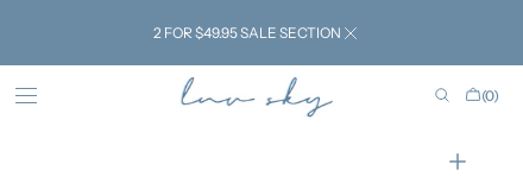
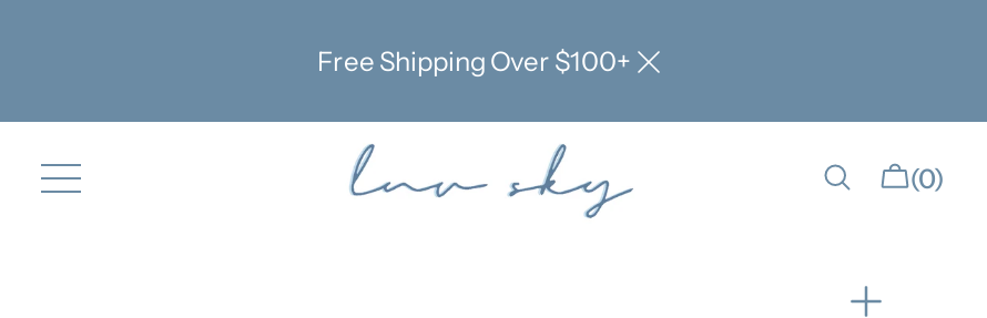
- 2 FOR $49.95 SALE SECTION
+ Free Shipping Over $100+
